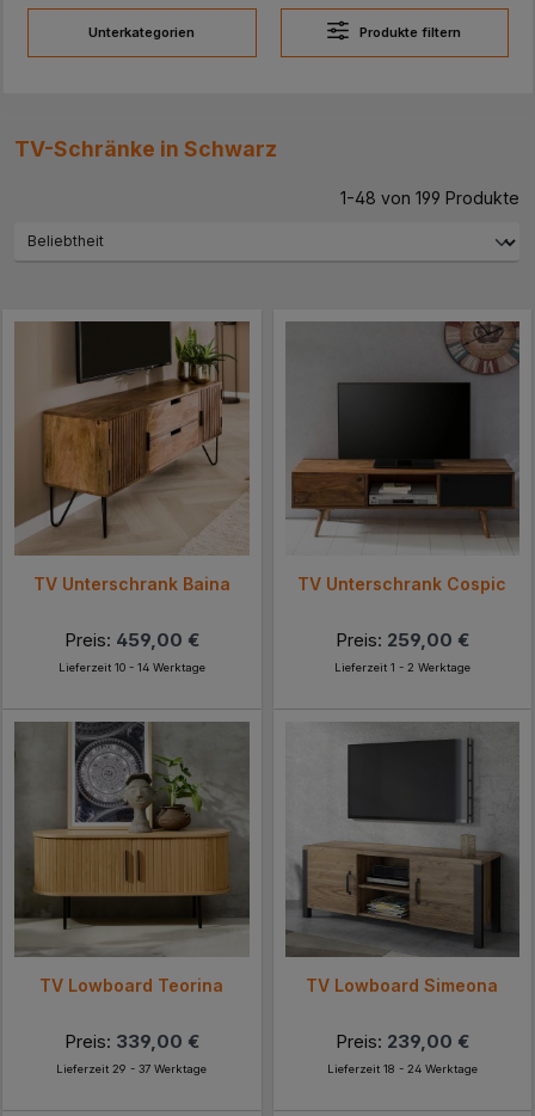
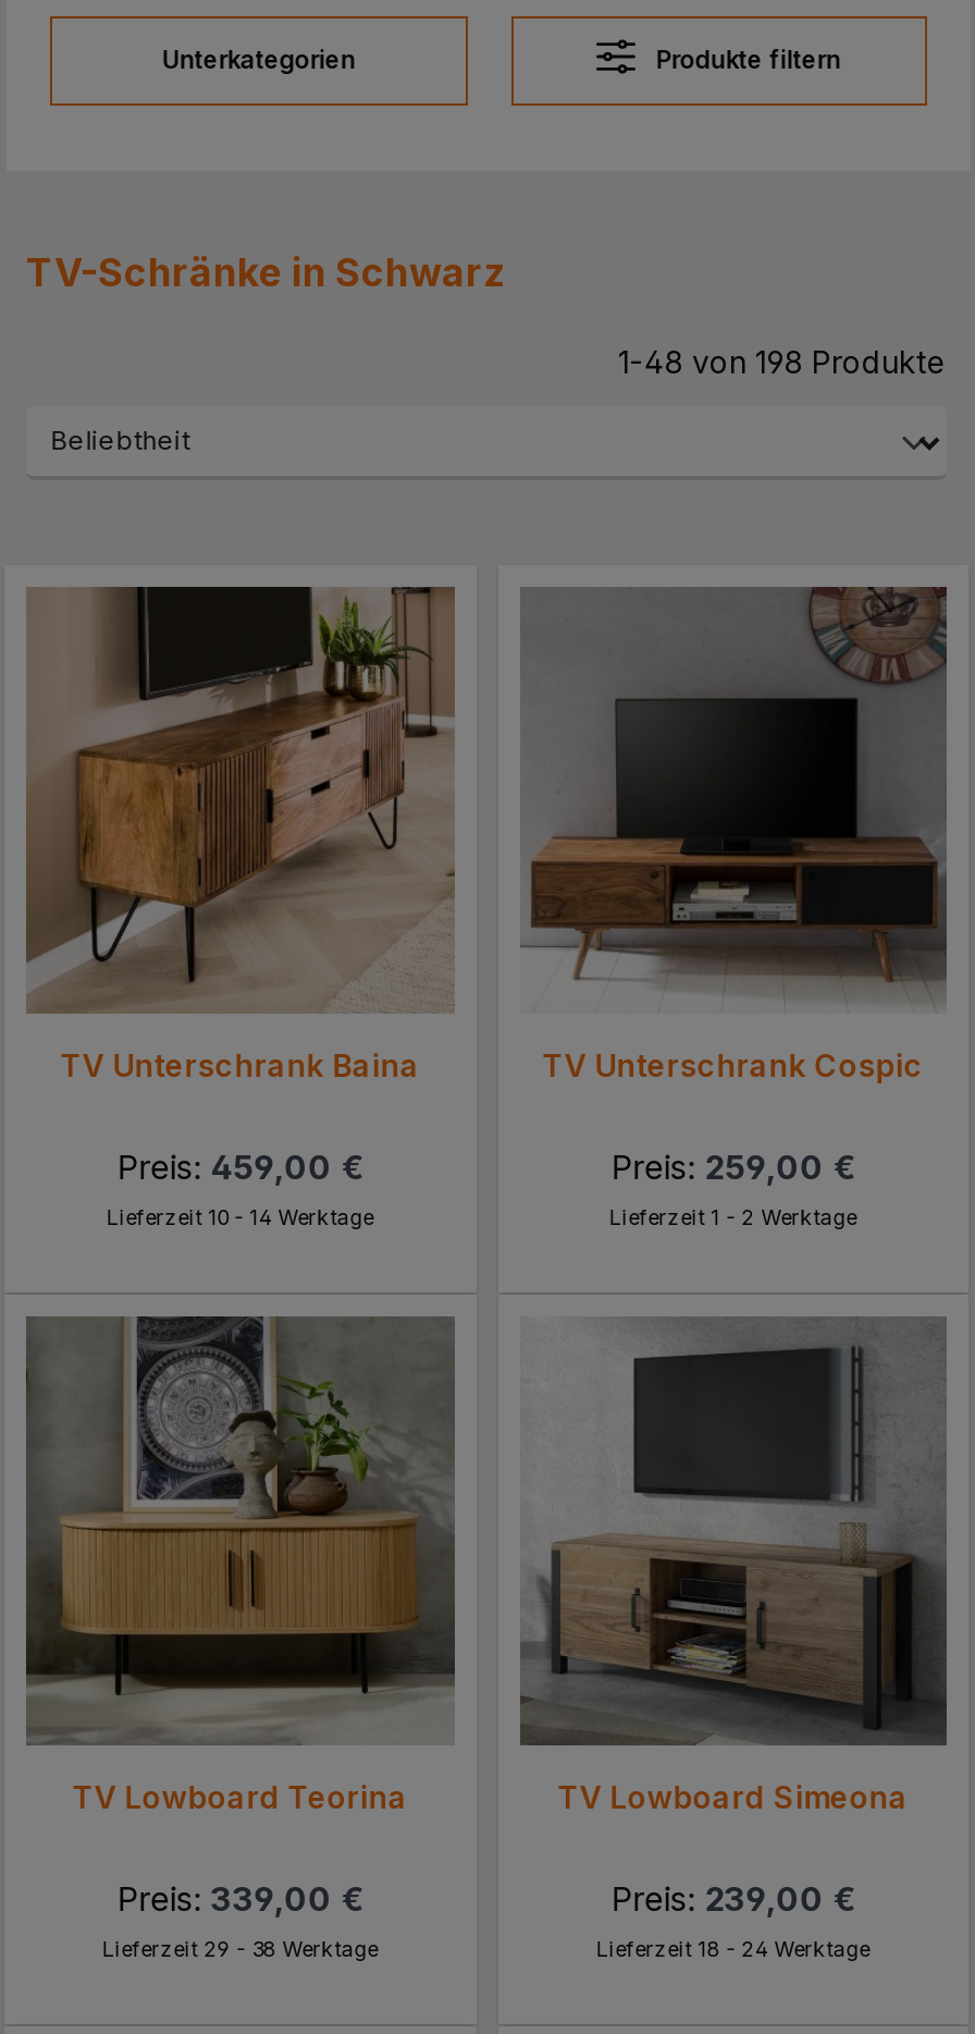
- 1-48 von 199 Produkte
+ 1-48 von 198 Produkte

- Lieferzeit 29 - 37 Werktage
+ Lieferzeit 29 - 38 Werktage
